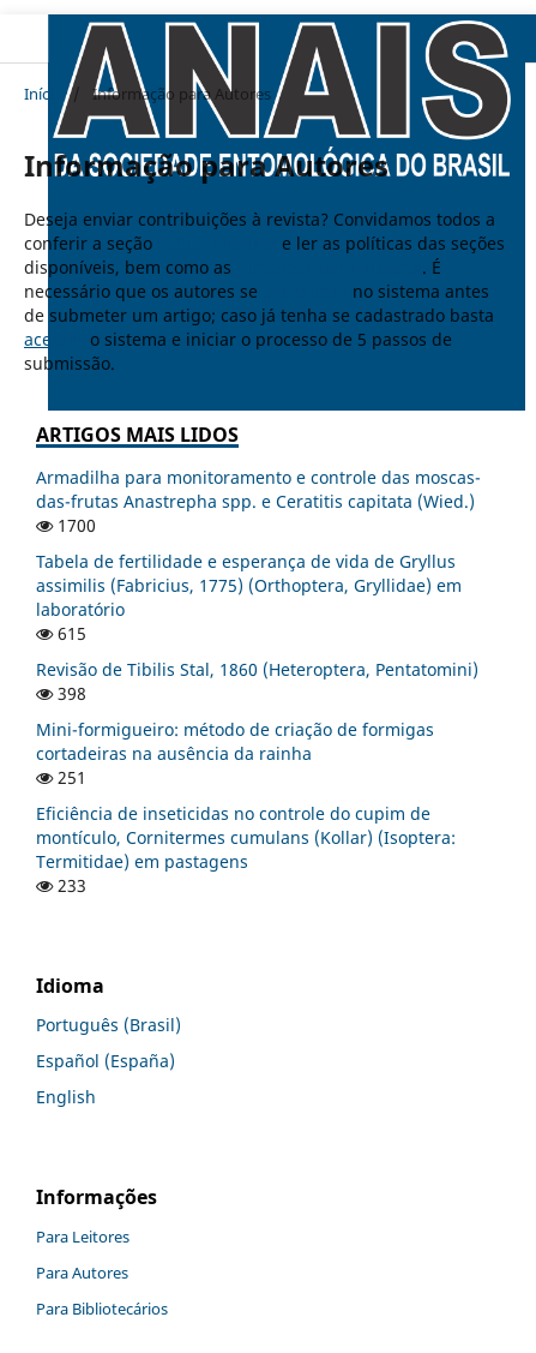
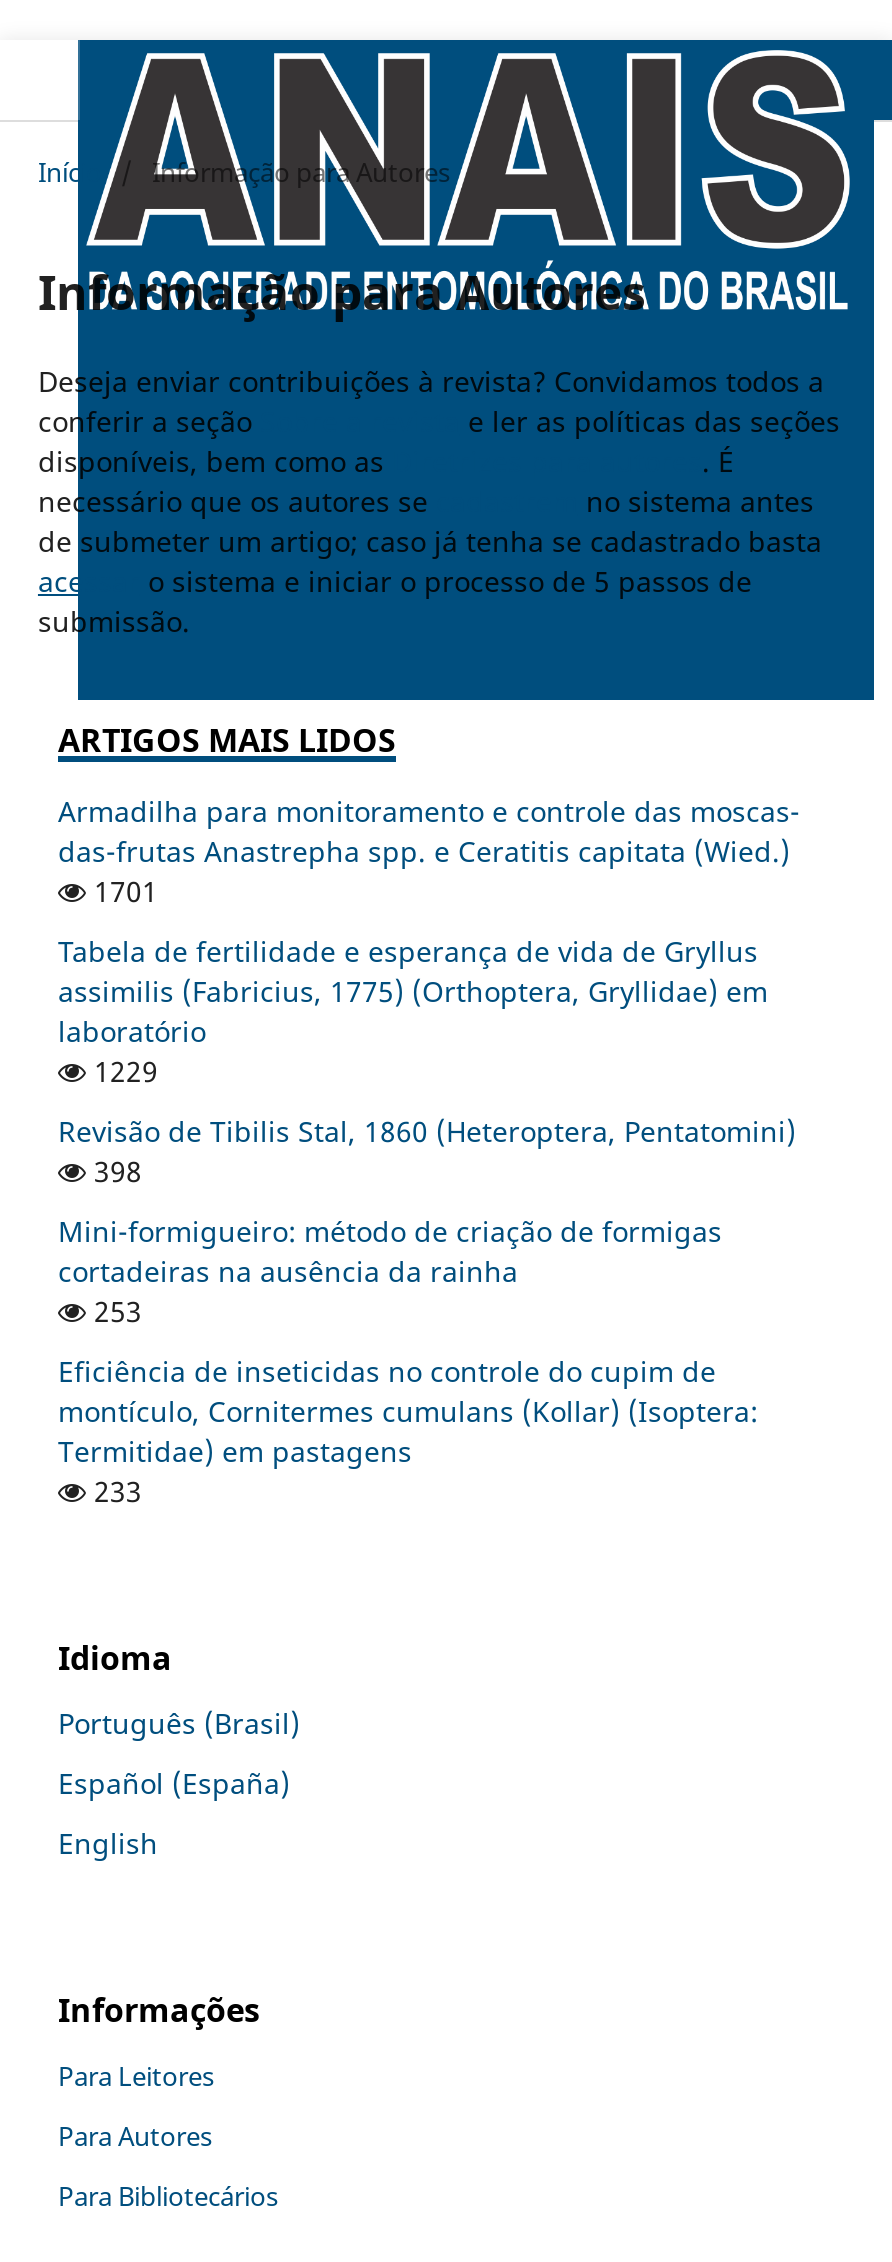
- 1700
+ 1701

- 615
+ 1229

- 251
+ 253
